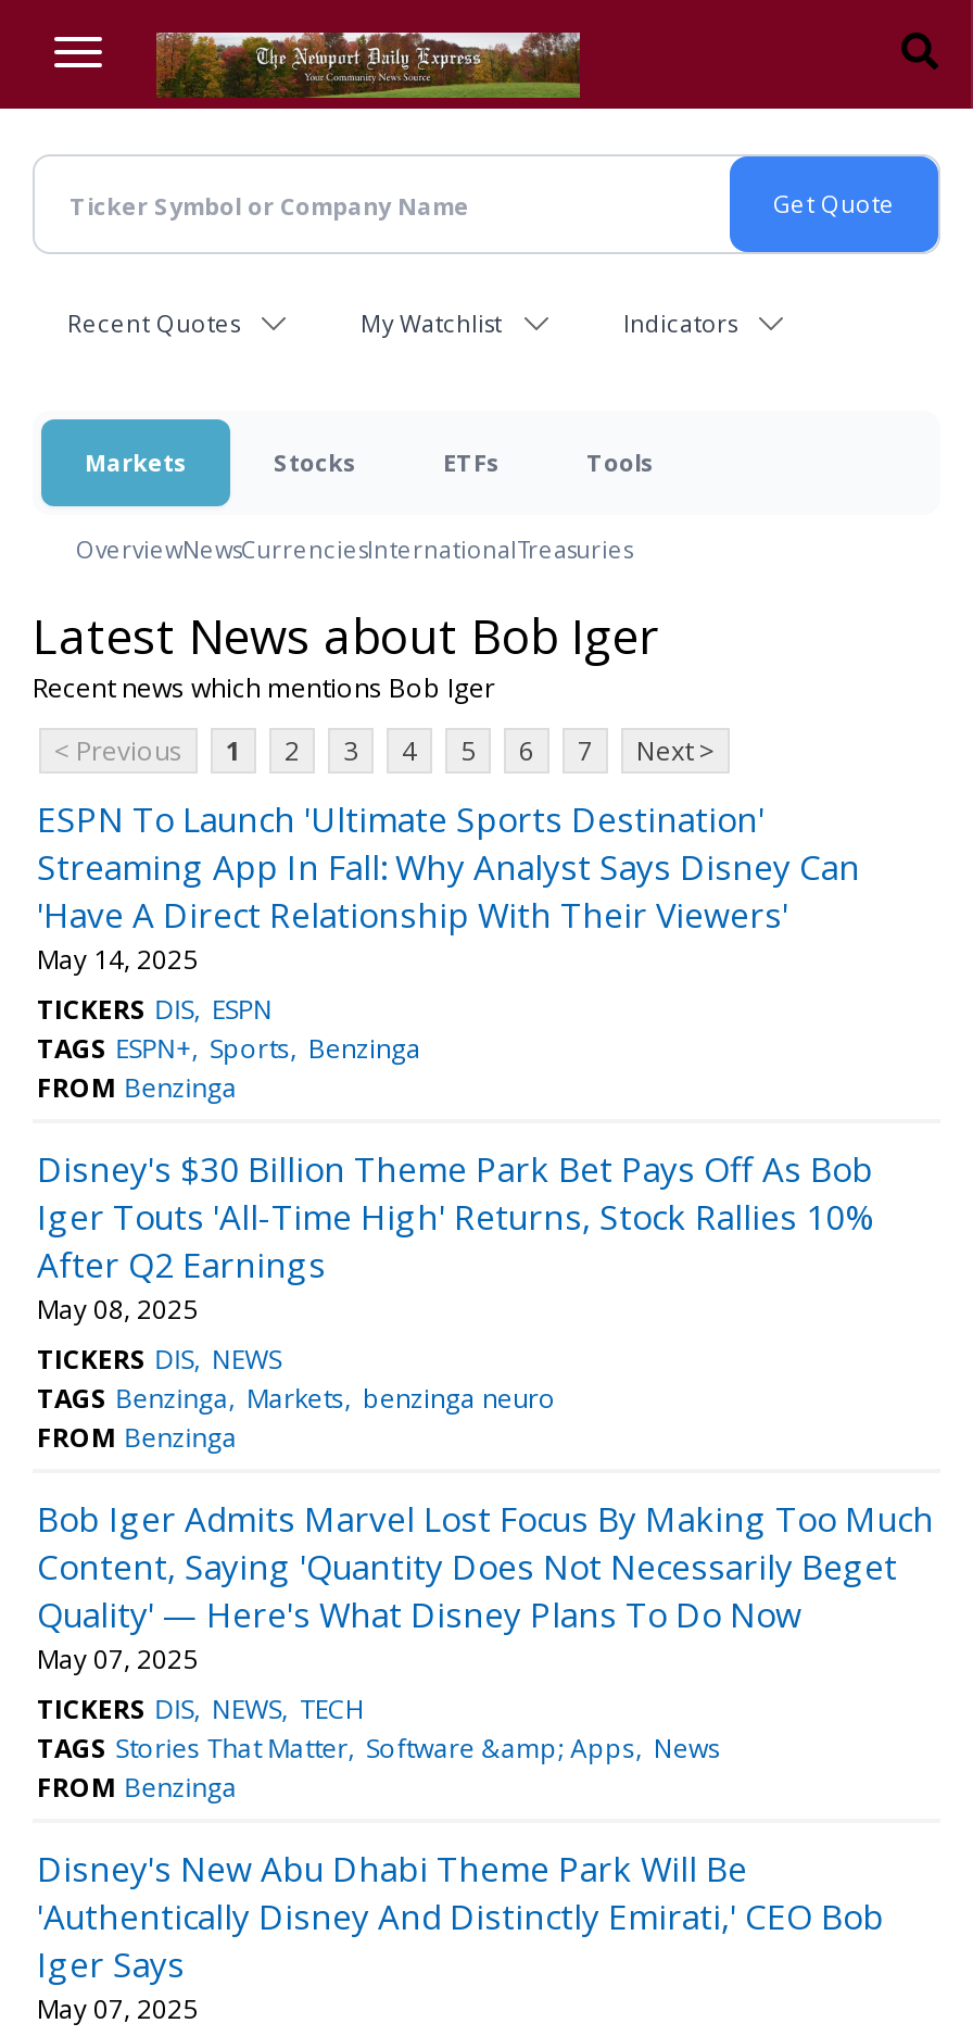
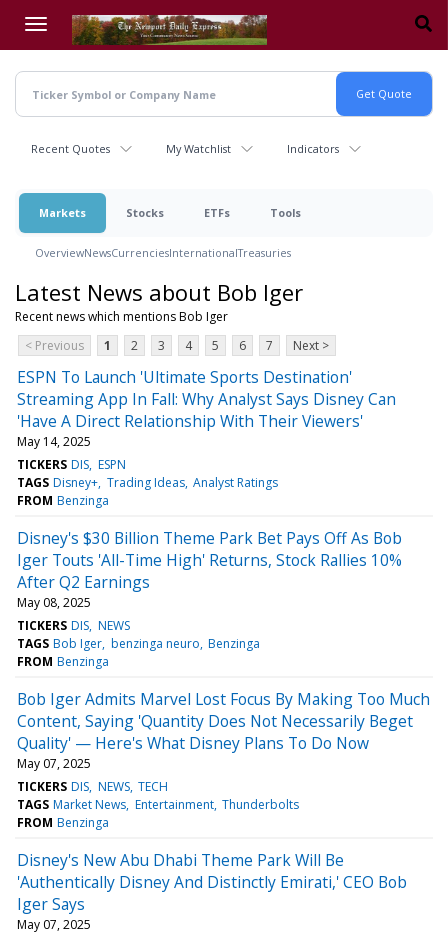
- TAGS ESPN+ Sports Benzinga
+ TAGS Disney+ Trading Ideas Analyst Ratings

- TAGS Benzinga Markets benzinga neuro
+ TAGS Bob Iger benzinga neuro Benzinga

- TAGS Stories That Matter Software &amp; Apps News
+ TAGS Market News Entertainment Thunderbolts
